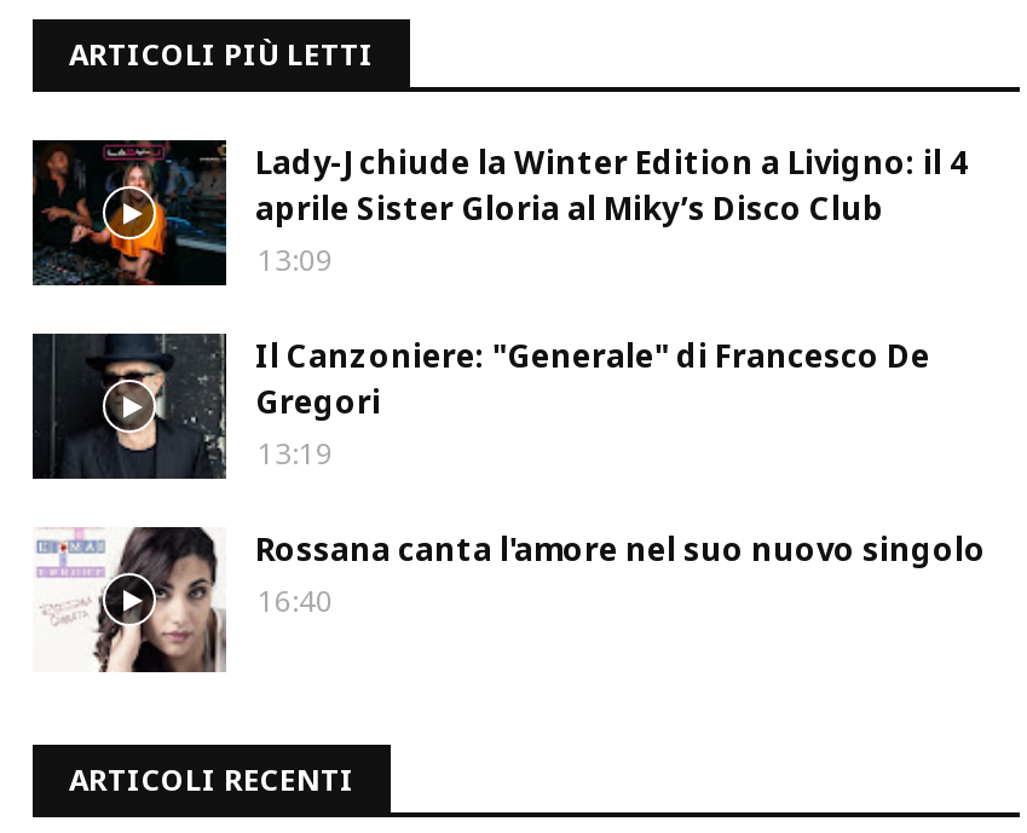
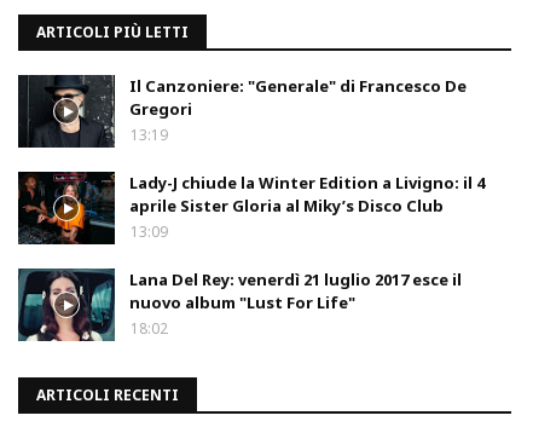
moved down: [image] | Lady-J chiude la Winter Edition a Livigno: il 4 | aprile Sister Gloria al Miky’s Disco Club | 13:09

moved up: [image] | Il Canzoniere: "Generale" di Francesco De | Gregori | 13:19

- [image]
- Rossana canta l'amore nel suo nuovo singolo
- 16:40
+ [image]
+ Lana Del Rey: venerdì 21 luglio 2017 esce il
+ nuovo album "Lust For Life"
+ 18:02
